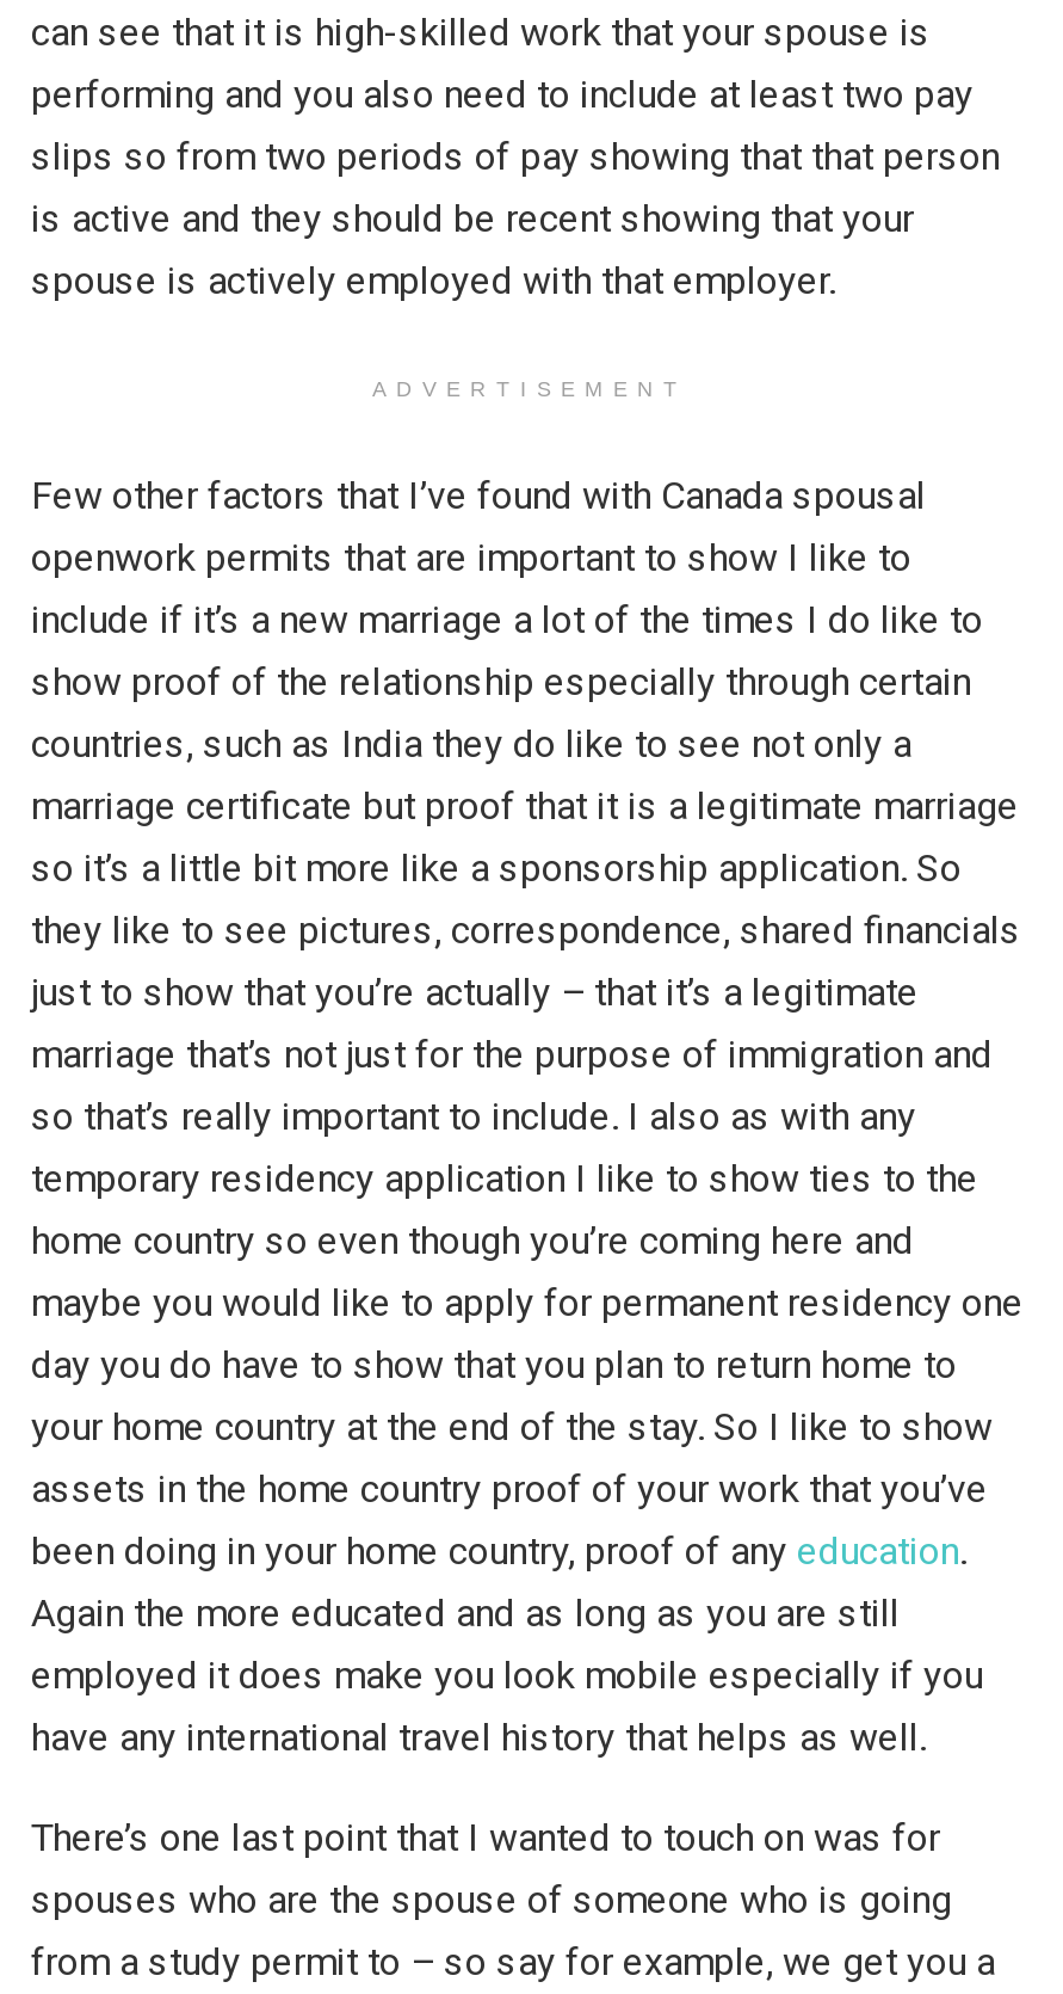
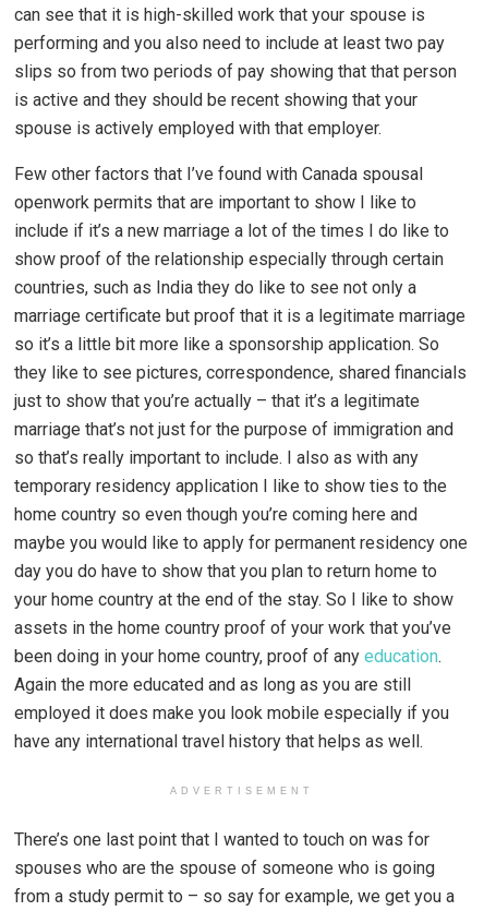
moved down: ADVERTISEMENT

moved up: Few other factors that I’ve found with Canada spousal | openwork permits that are important to show I like to | include if it’s a new marriage a lot of the times I do like to | ... | employed it does make you look mobile especially if you | have any international travel history that helps as well.
